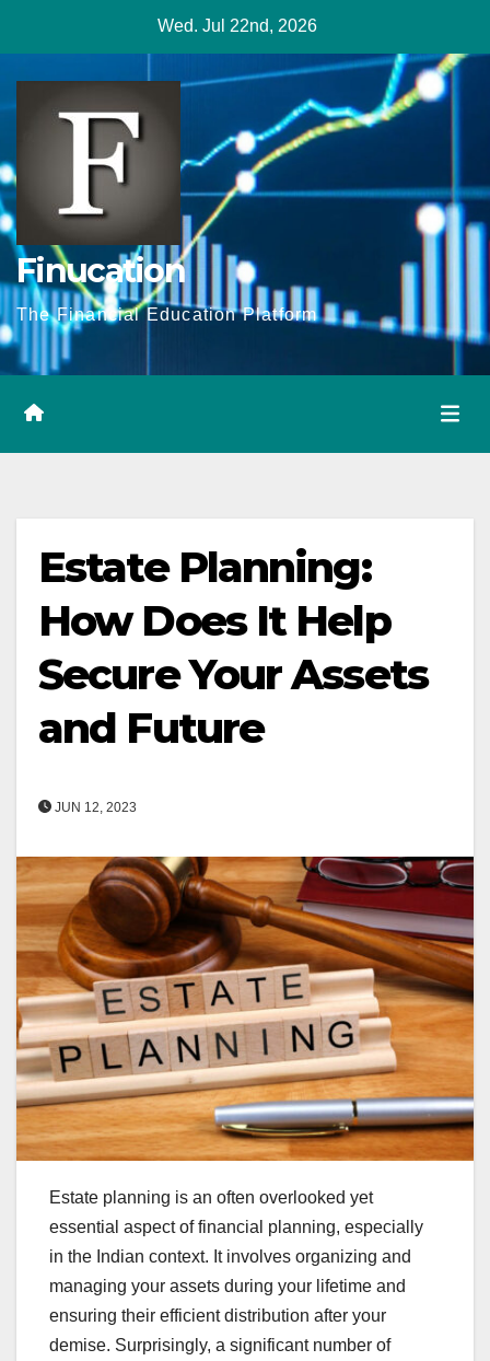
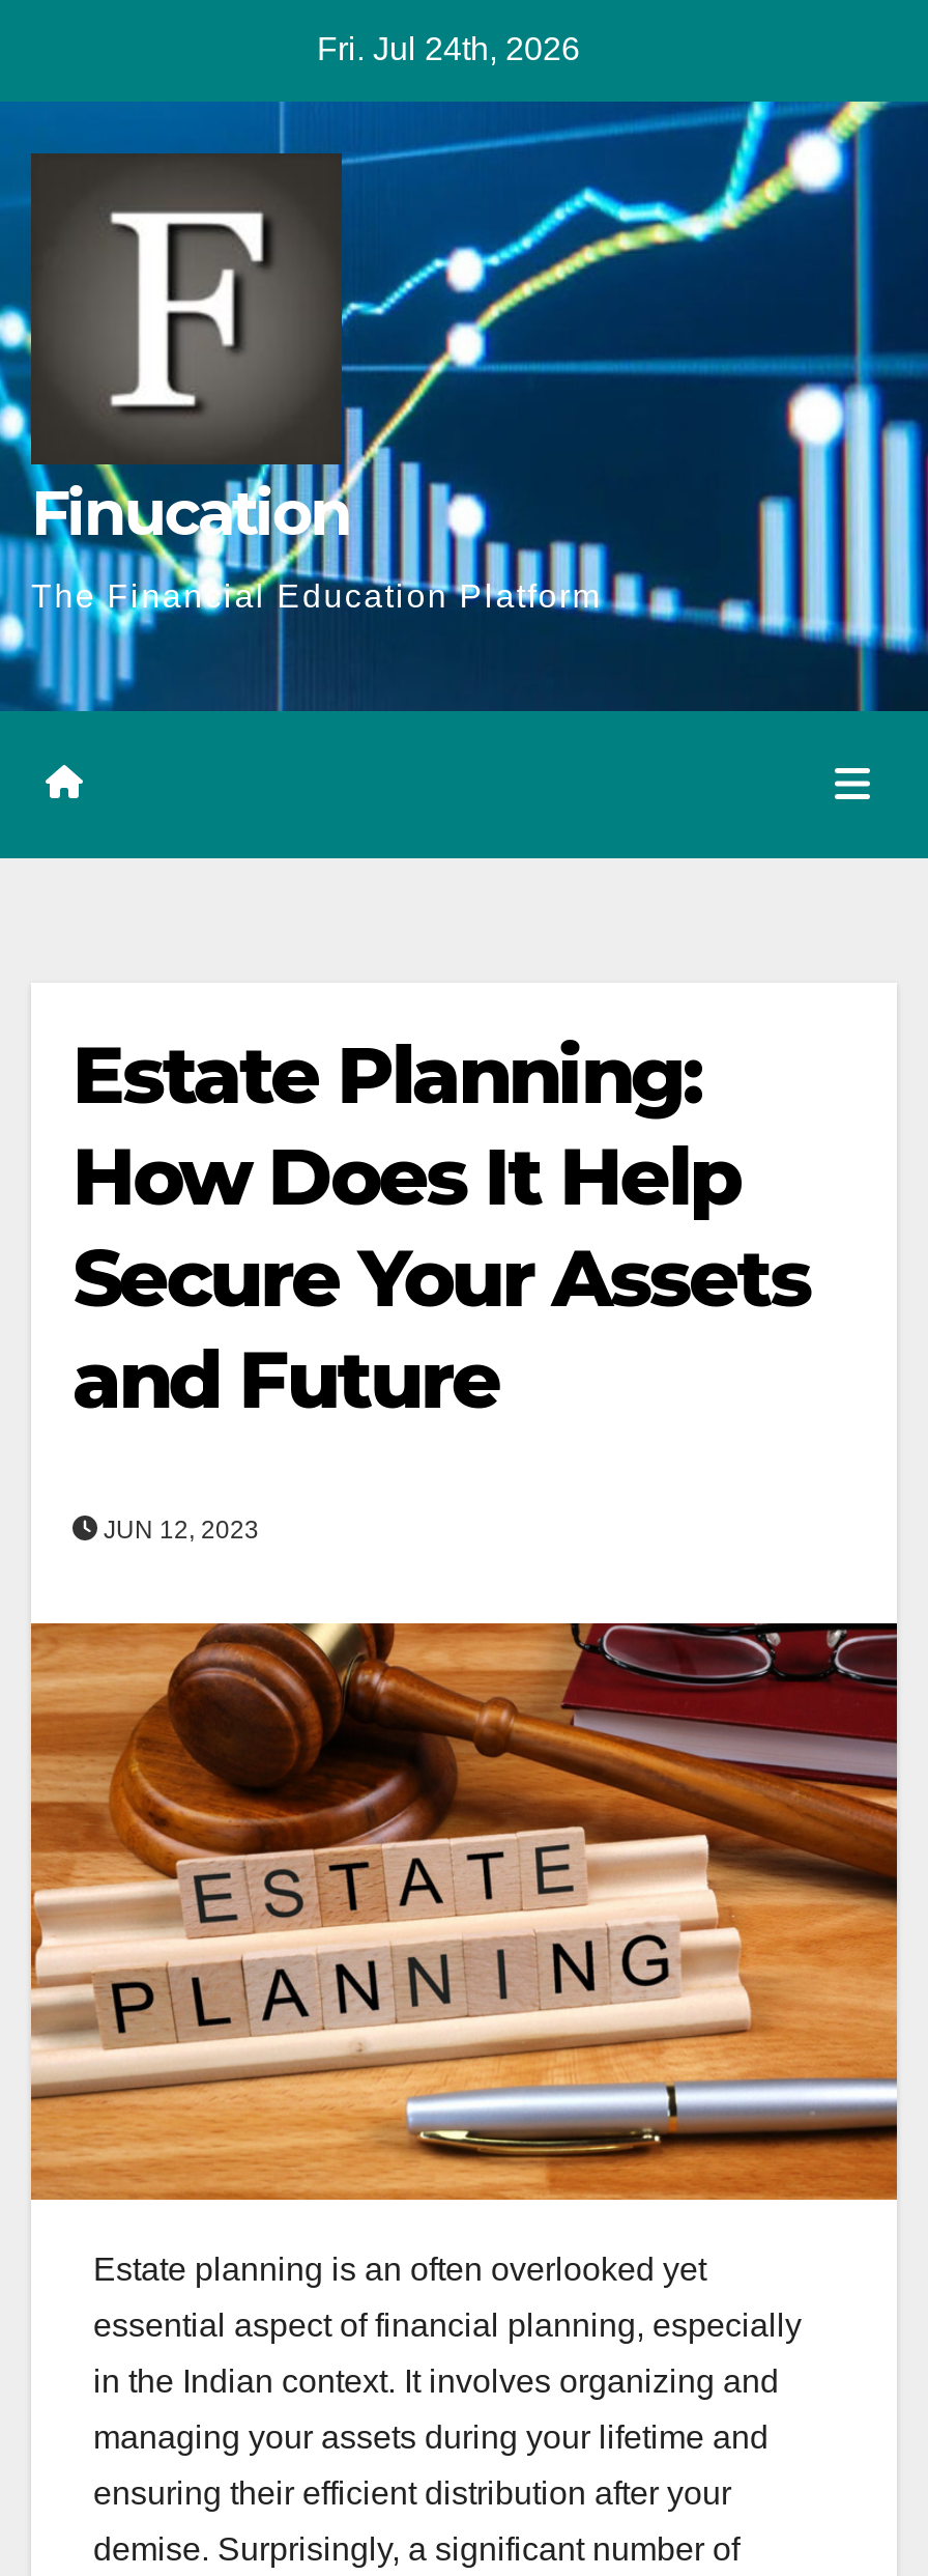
- Wed. Jul 22nd, 2026
+ Fri. Jul 24th, 2026
